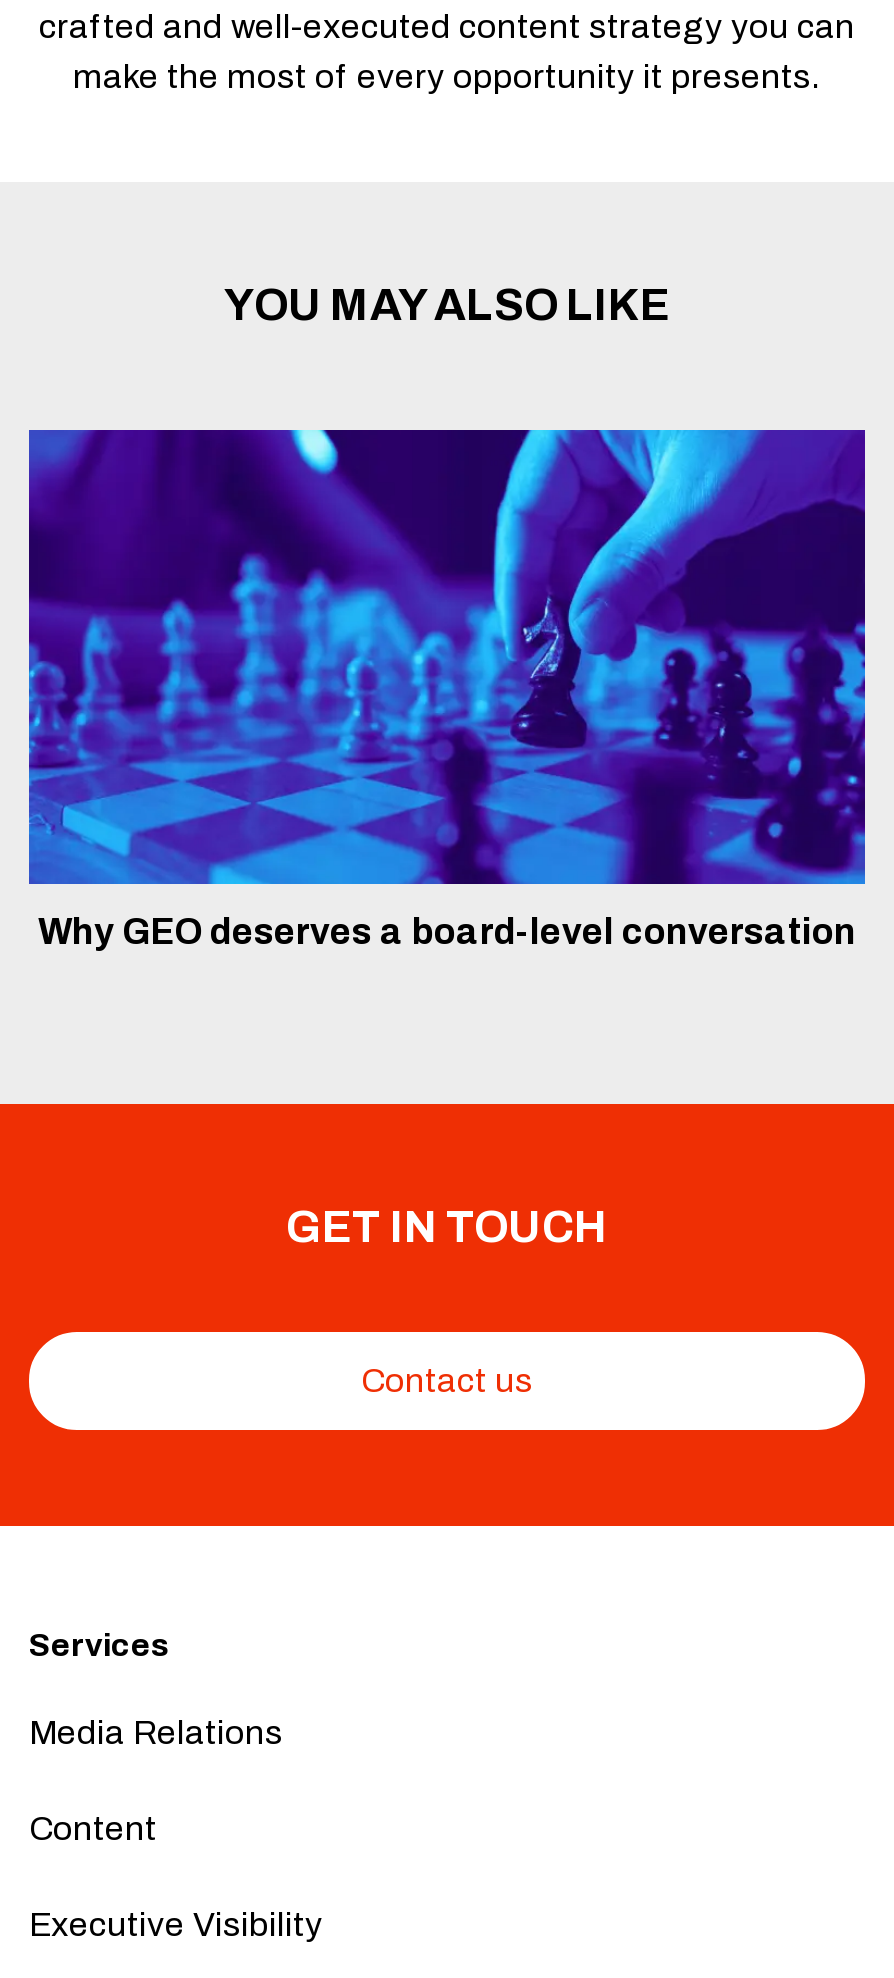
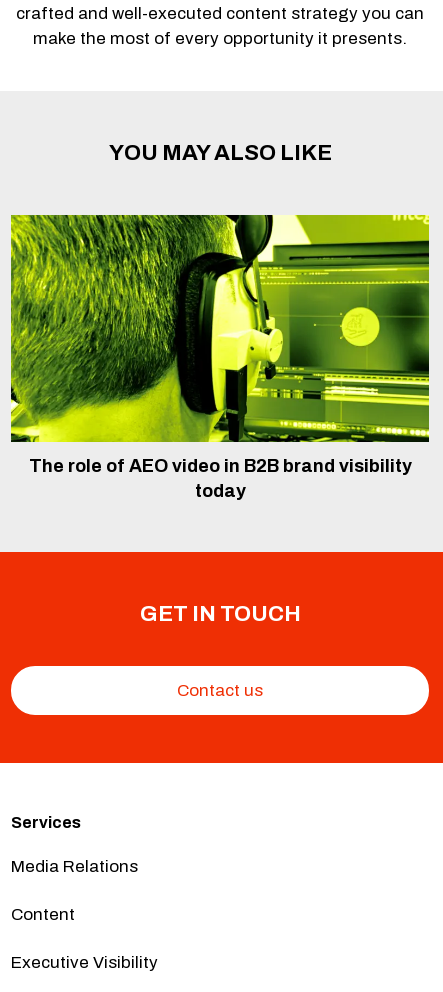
- [image]
- Why GEO deserves a board-level conversation
+ [image]
+ The role of AEO video in B2B brand visibility
+ today
